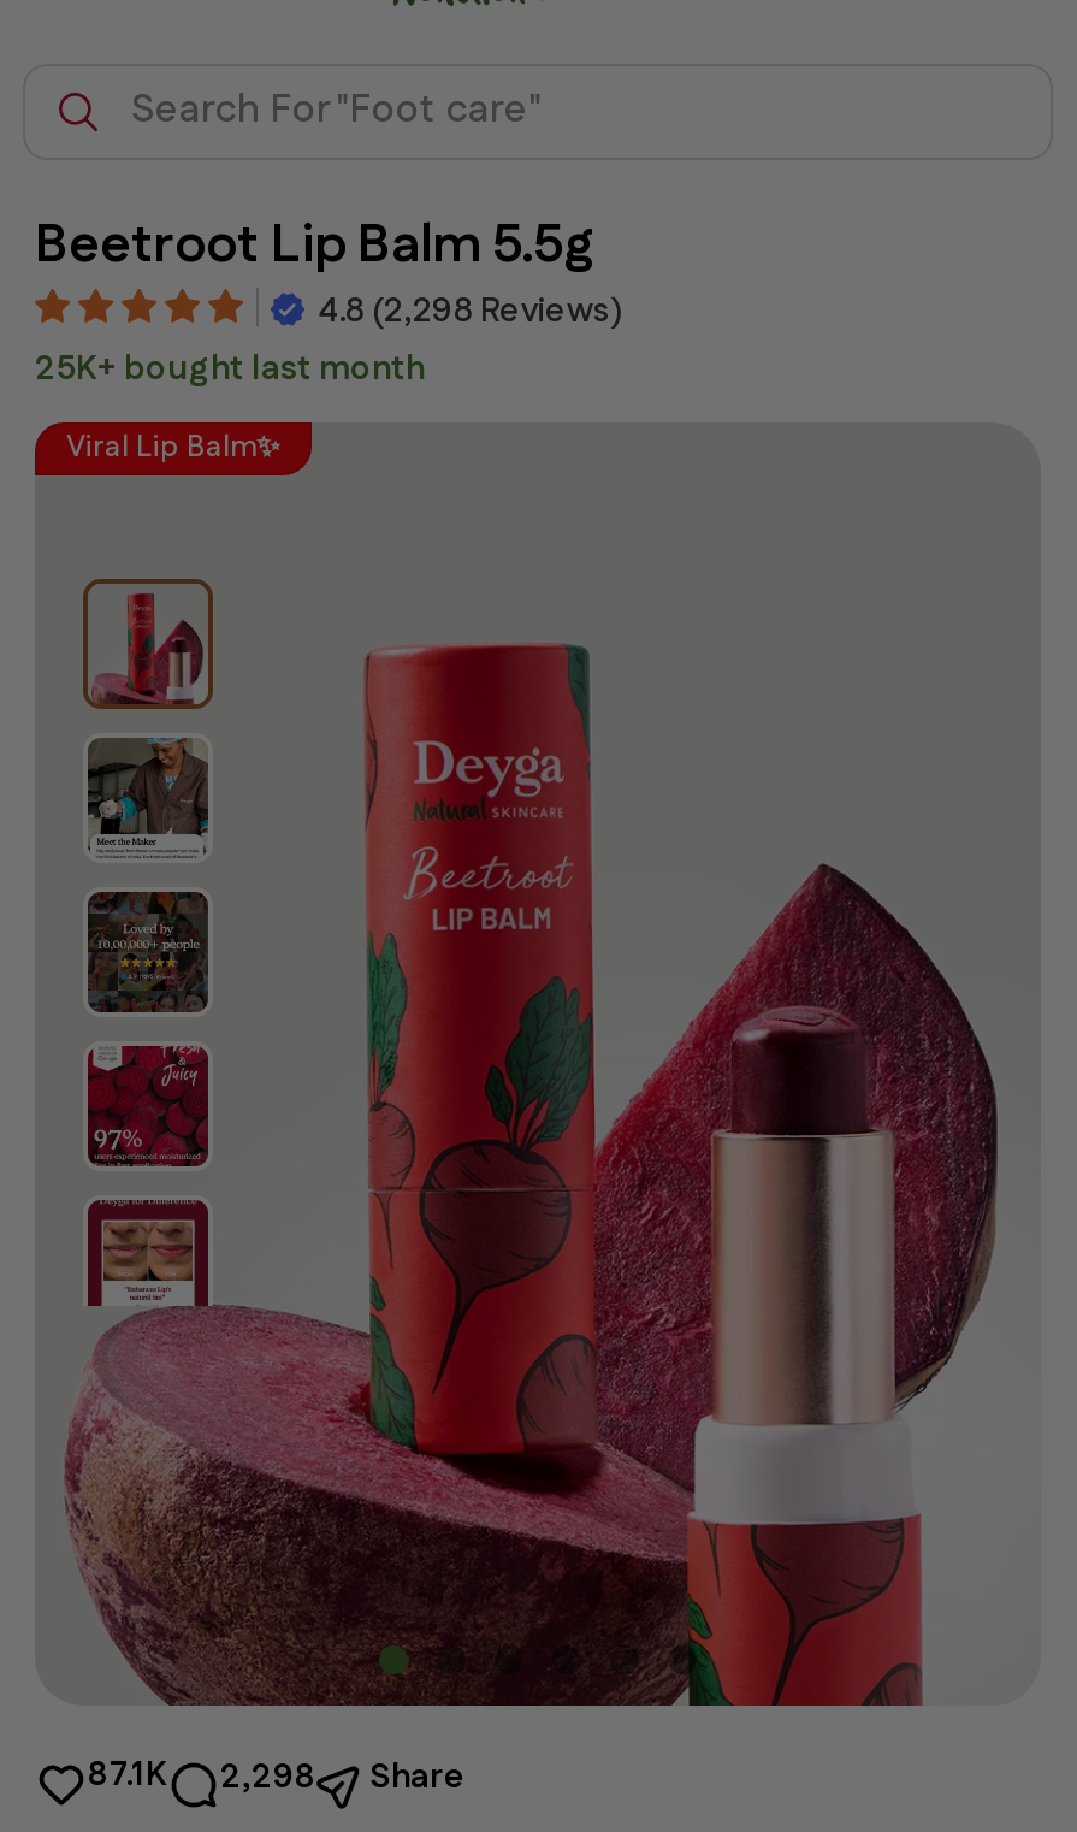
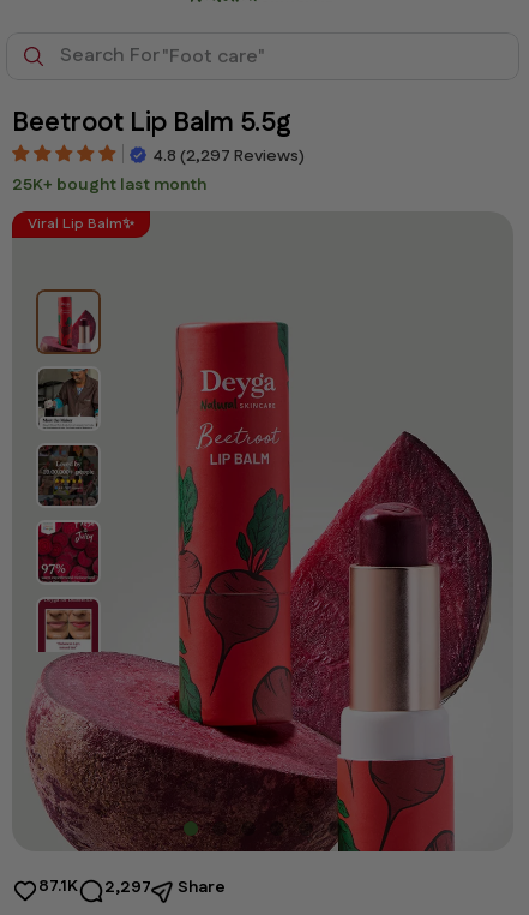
- 4.8 (2,298 Reviews)
+ 4.8 (2,297 Reviews)

- 87.1K 2,298 Share
+ 87.1K 2,297 Share
